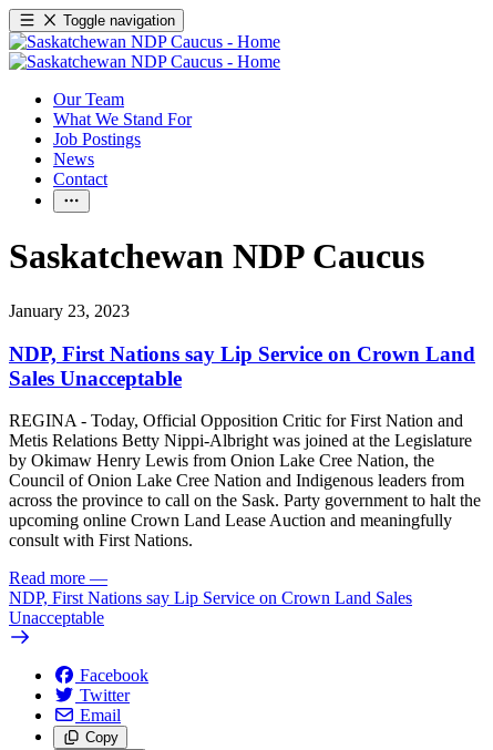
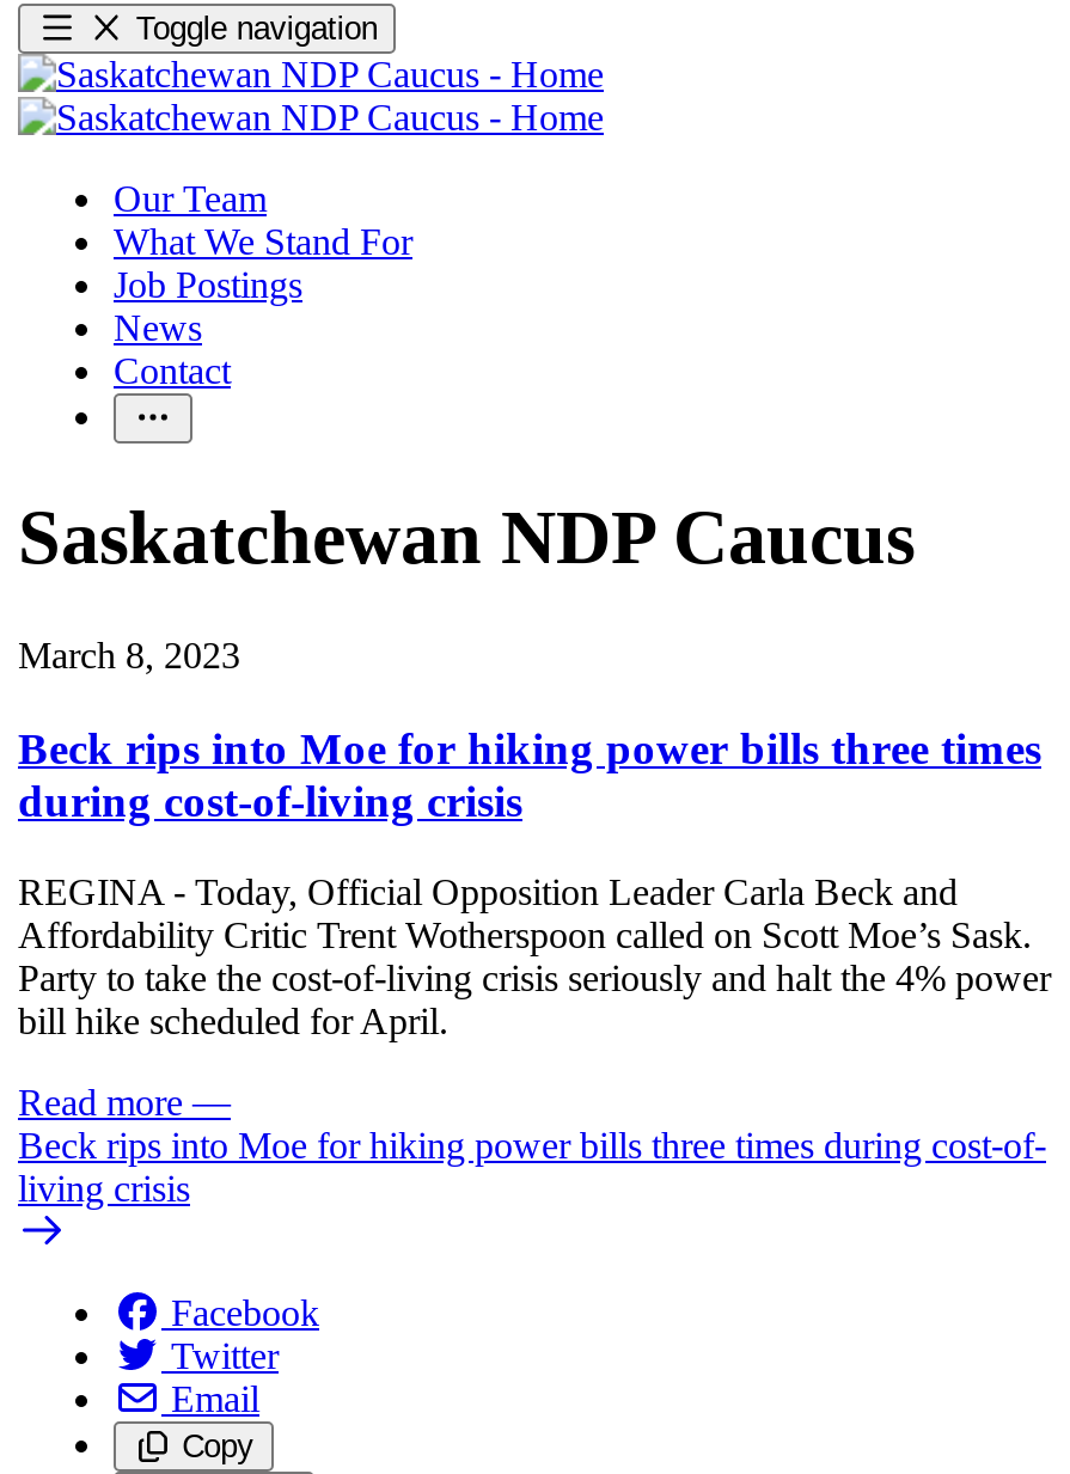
- January 23, 2023
+ March 8, 2023

- NDP, First Nations say Lip Service on Crown Land
- Sales Unacceptable
+ Beck rips into Moe for hiking power bills three times
+ during cost-of-living crisis

- REGINA - Today, Official Opposition Critic for First Nation and
- Metis Relations Betty Nippi-Albright was joined at the Legislature
- by Okimaw Henry Lewis from Onion Lake Cree Nation, the
- Council of Onion Lake Cree Nation and Indigenous leaders from
- across the province to call on the Sask. Party government to halt the
- upcoming online Crown Land Lease Auction and meaningfully
- consult with First Nations.
+ REGINA - Today, Official Opposition Leader Carla Beck and
+ Affordability Critic Trent Wotherspoon called on Scott Moe’s Sask.
+ Party to take the cost-of-living crisis seriously and halt the 4% power
+ bill hike scheduled for April.

- NDP, First Nations say Lip Service on Crown Land Sales
- Unacceptable
+ Beck rips into Moe for hiking power bills three times during cost-of-
+ living crisis
